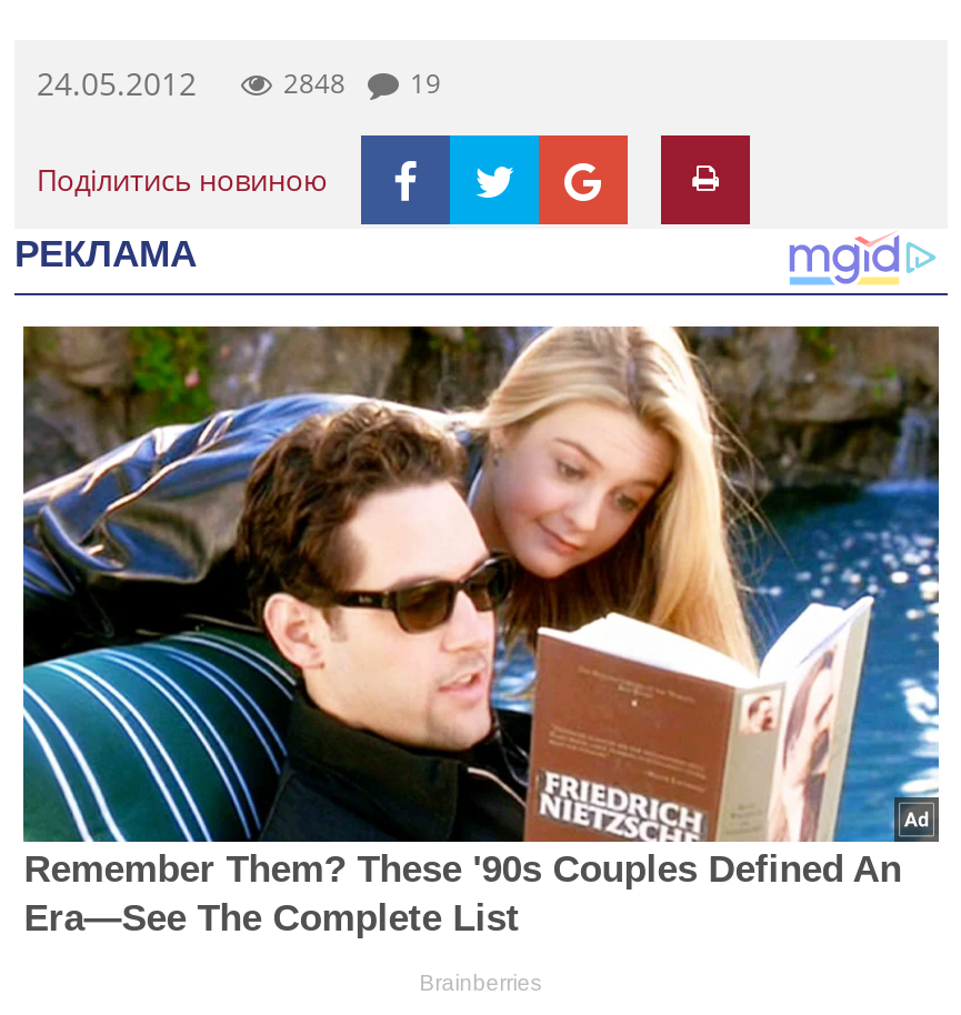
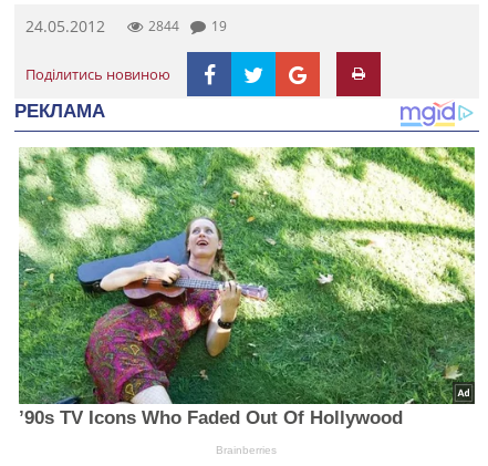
- 2848 19
+ 2844 19

- [image]
- Remember Them? These '90s Couples Defined An
- Era—See The Complete List
+ [image]
+ ’90s TV Icons Who Faded Out Of Hollywood
